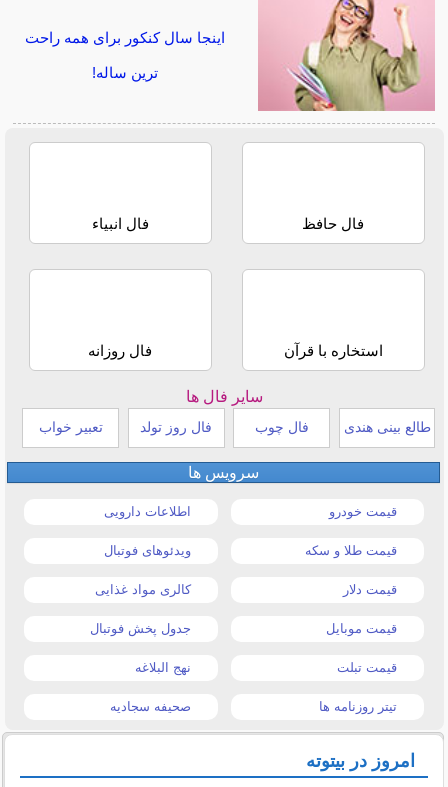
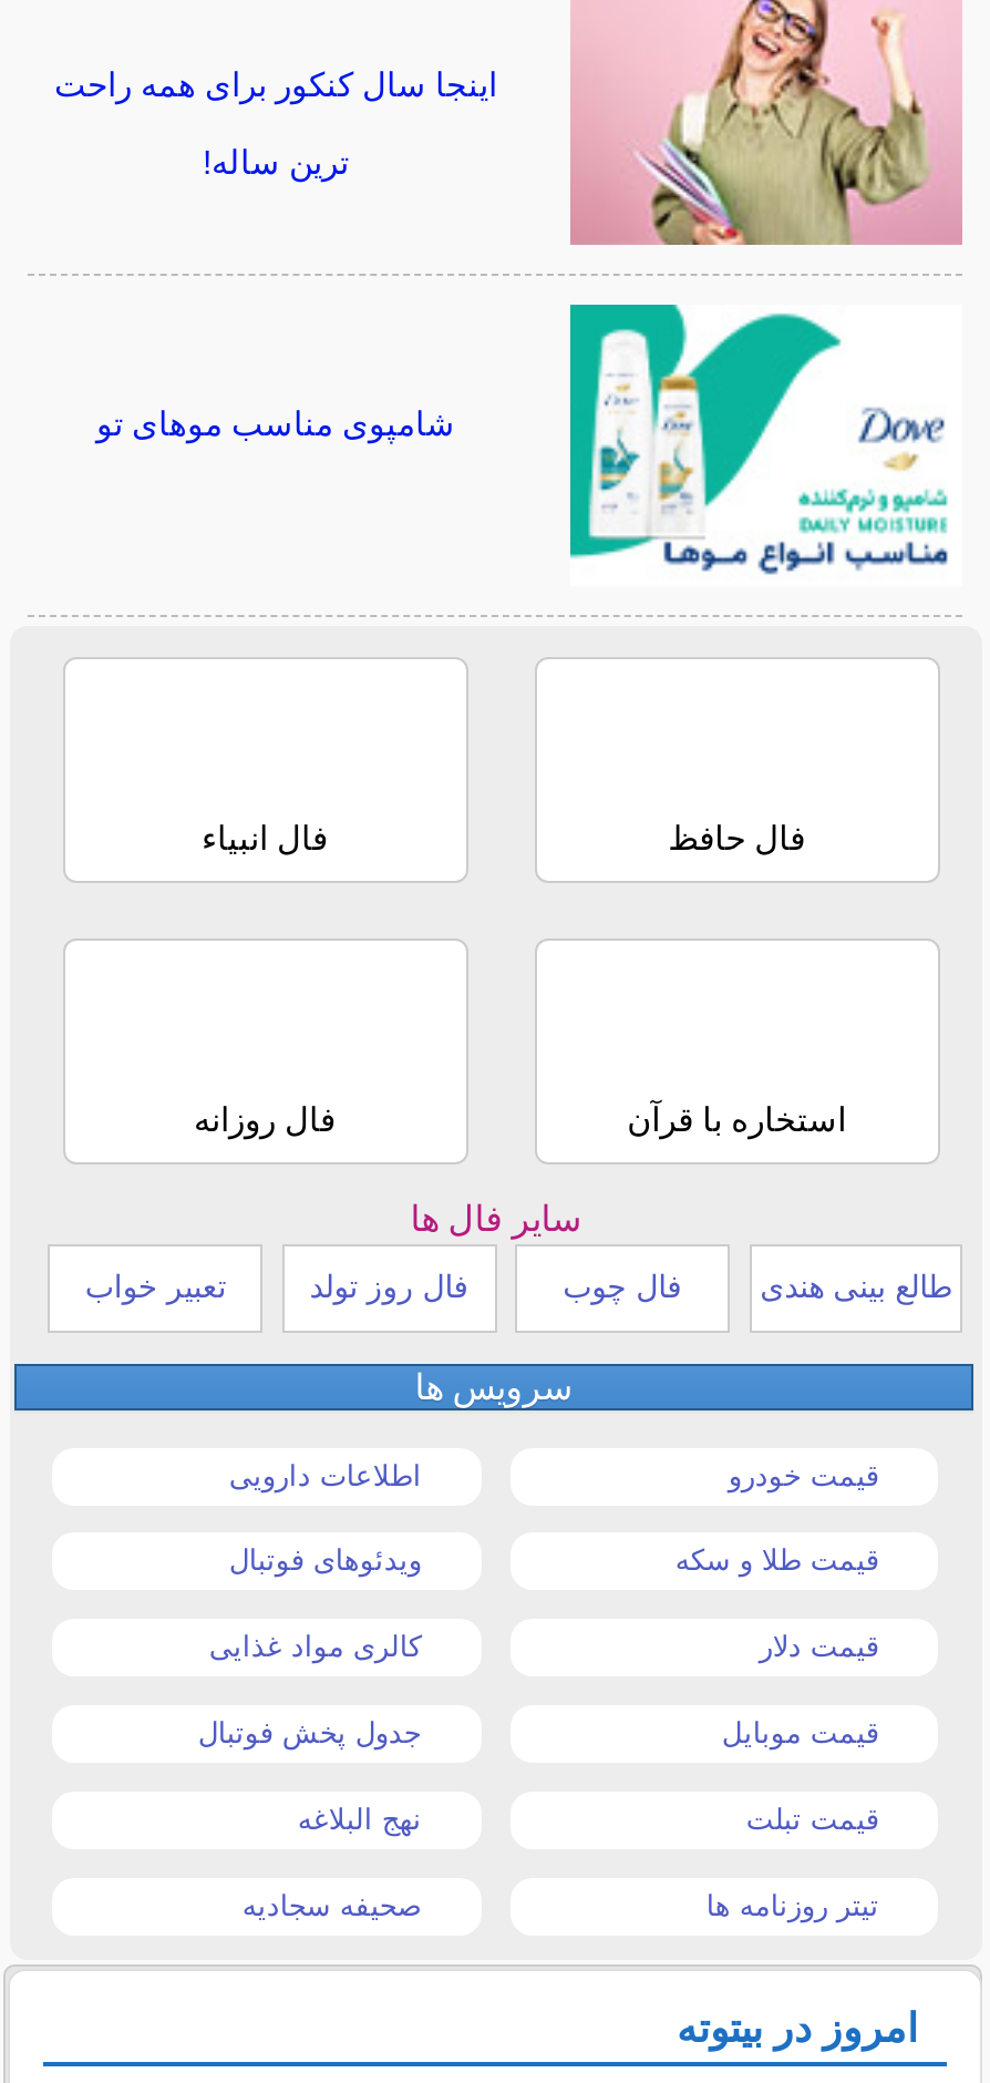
+ شامپوی مناسب موهای تو

+ [image]
